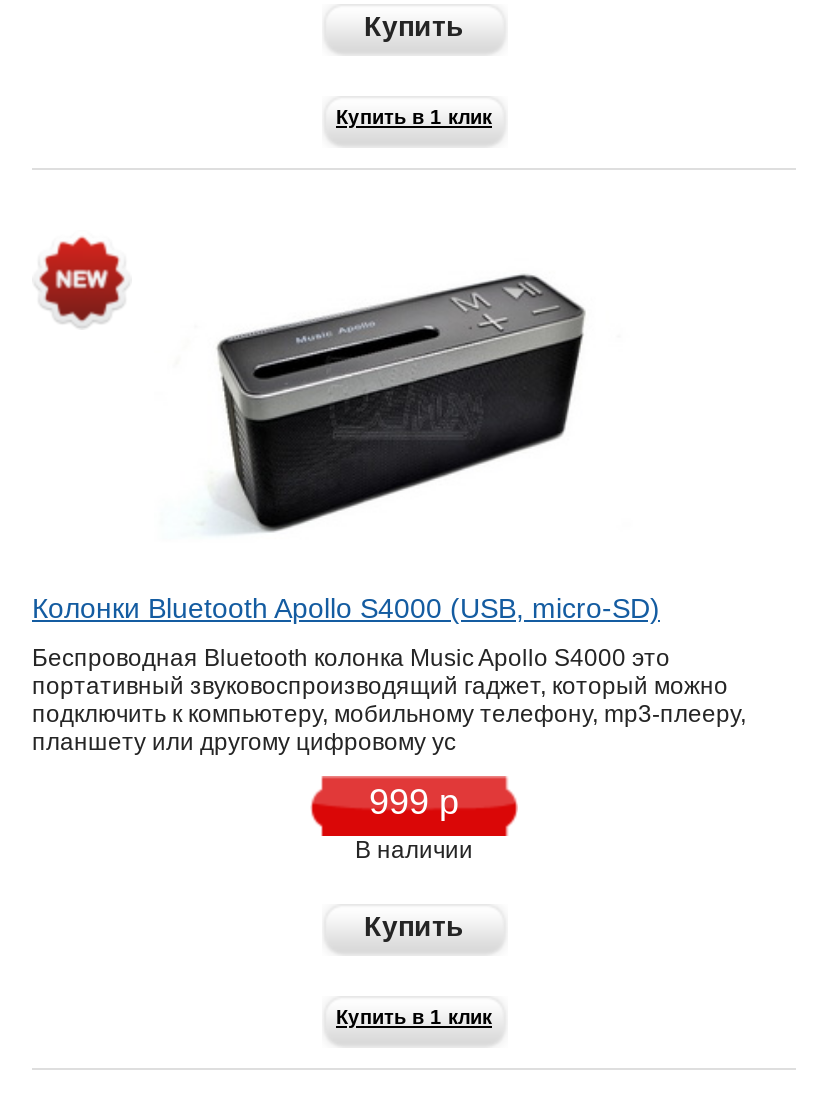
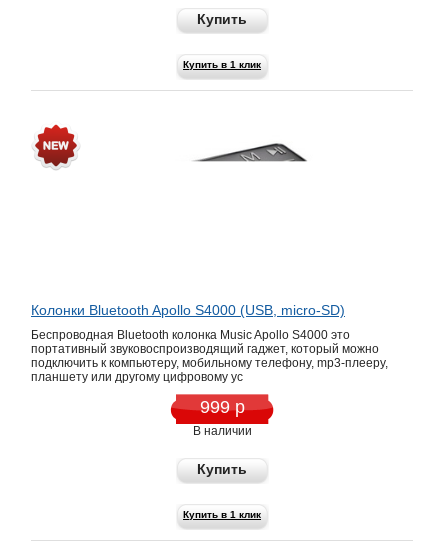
- [image]
